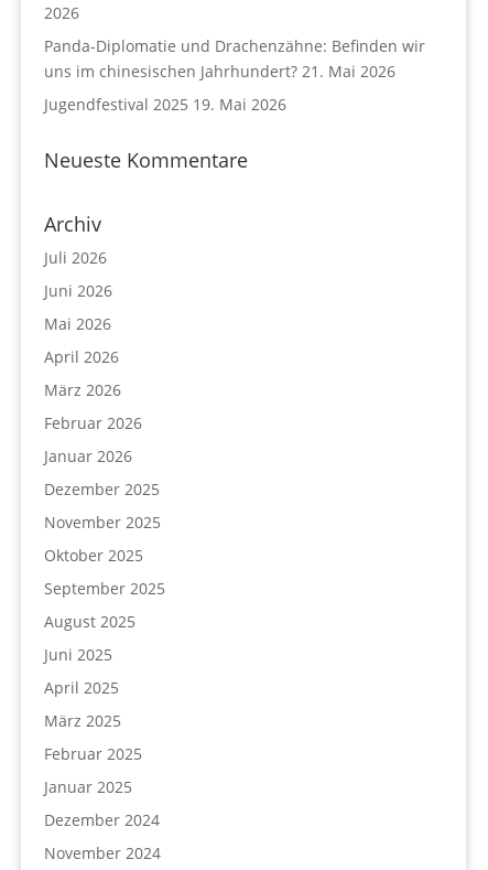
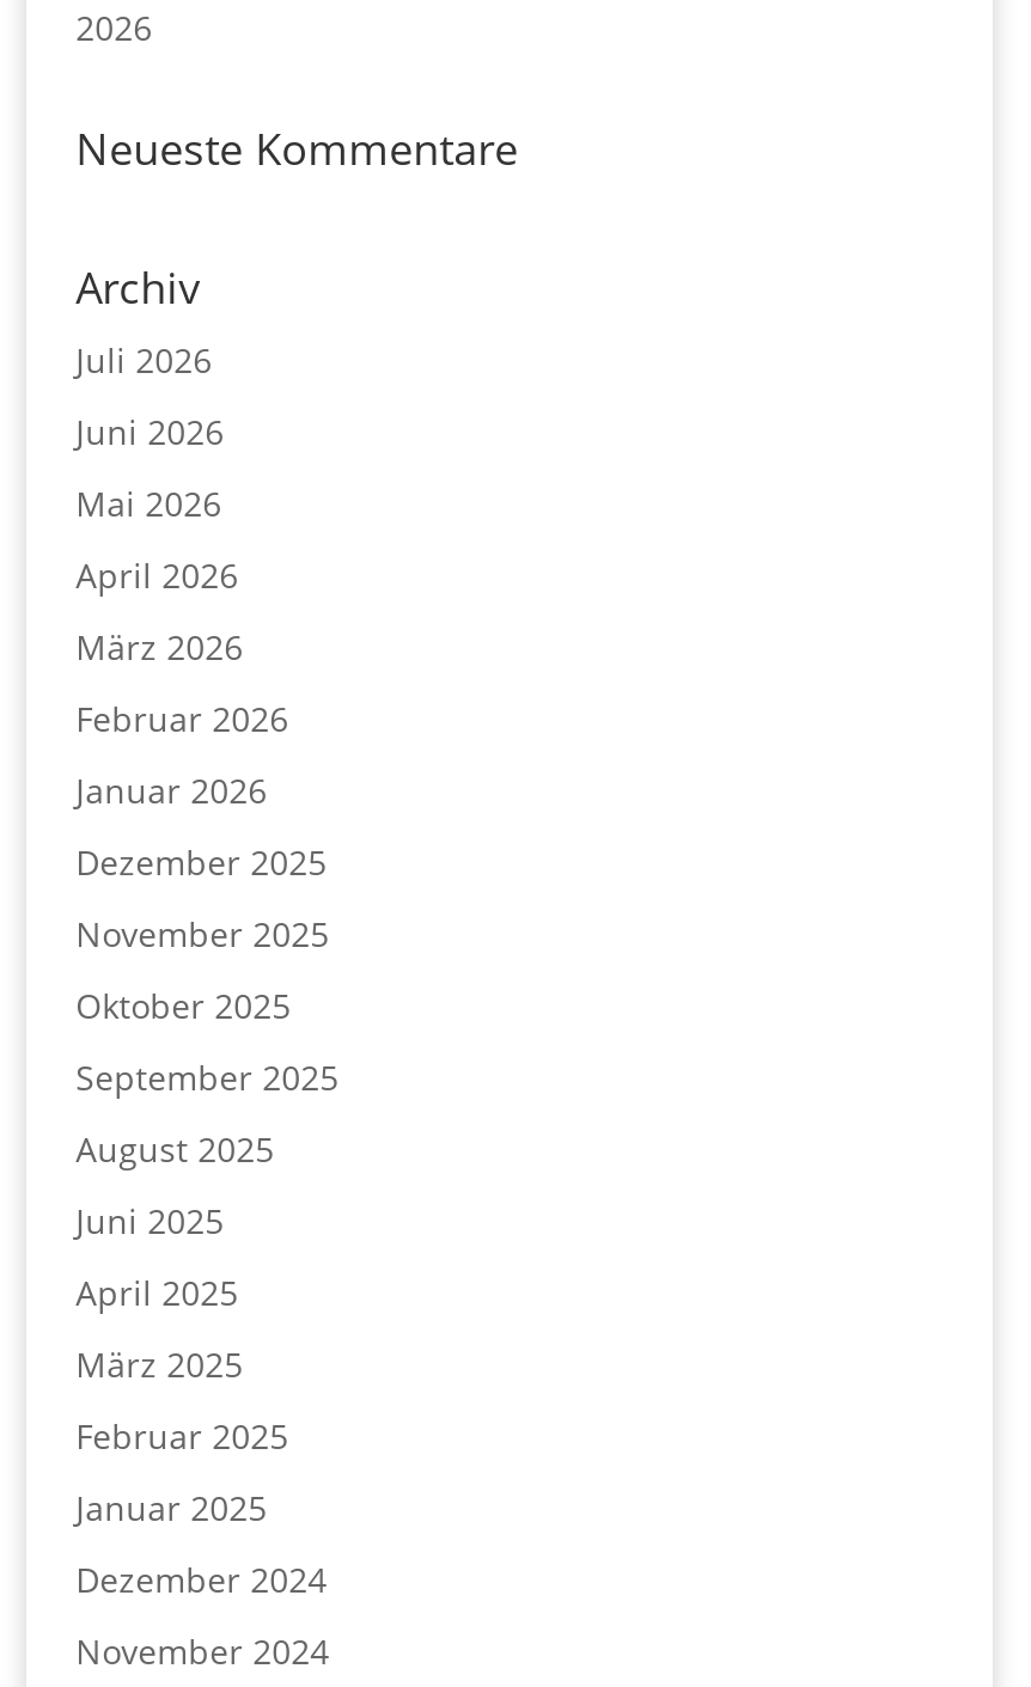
- Panda-Diplomatie und Drachenzähne: Befinden wir
- uns im chinesischen Jahrhundert? 21. Mai 2026
- Jugendfestival 2025 19. Mai 2026
